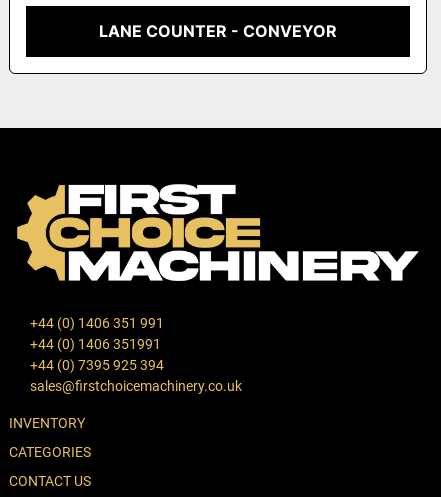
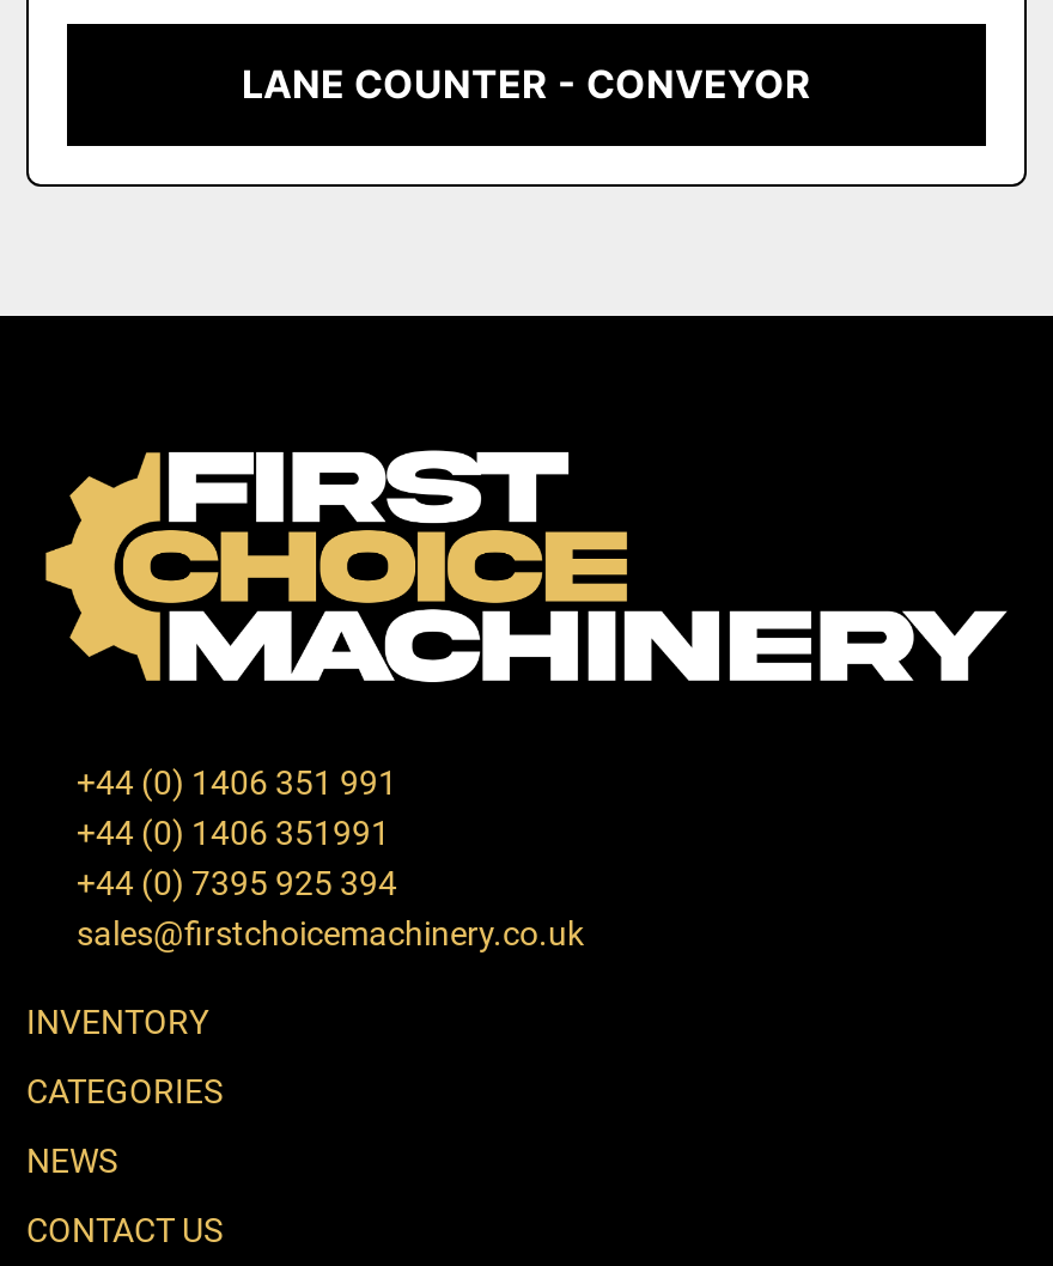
+ NEWS
